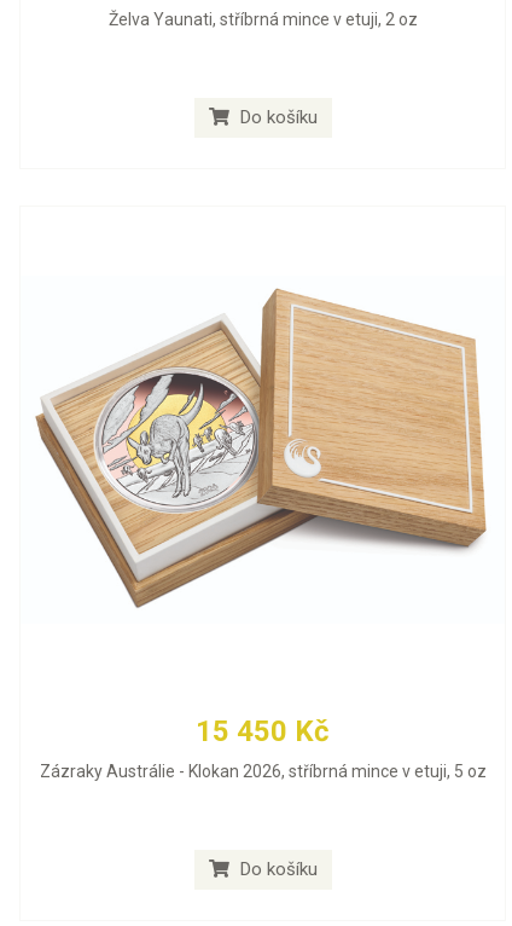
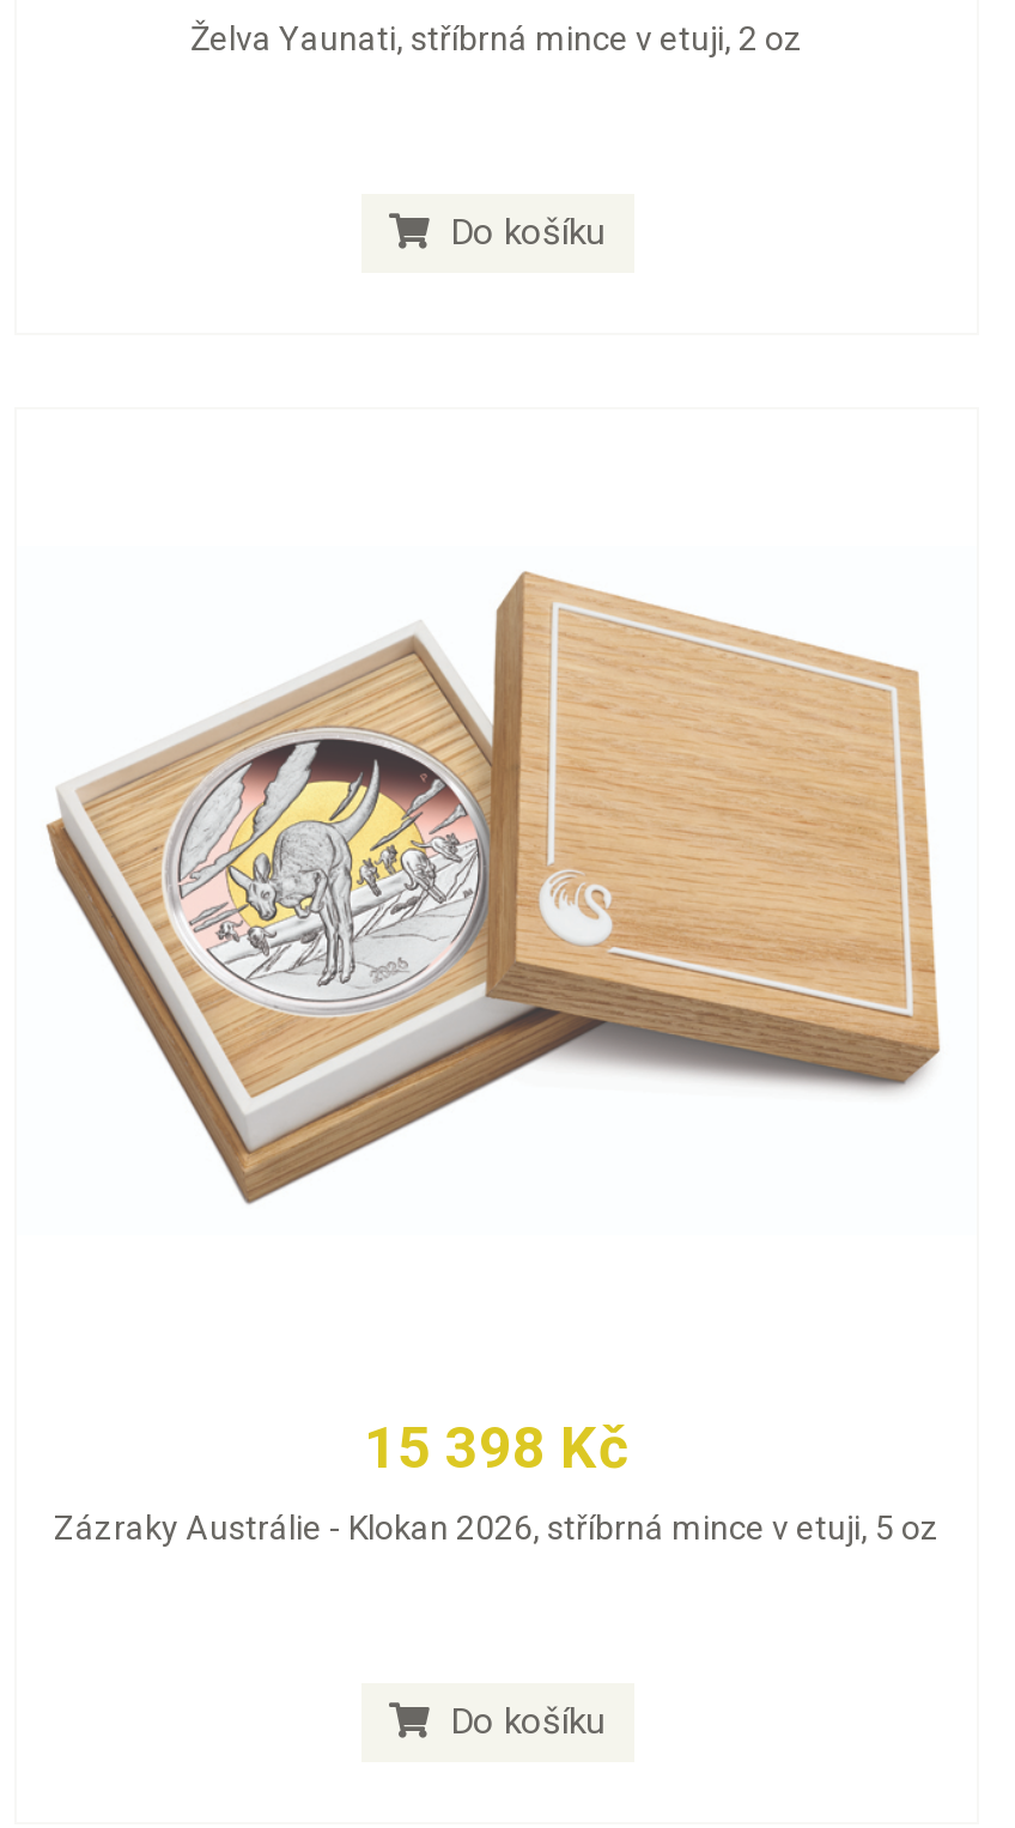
- 15 450 Kč
+ 15 398 Kč
